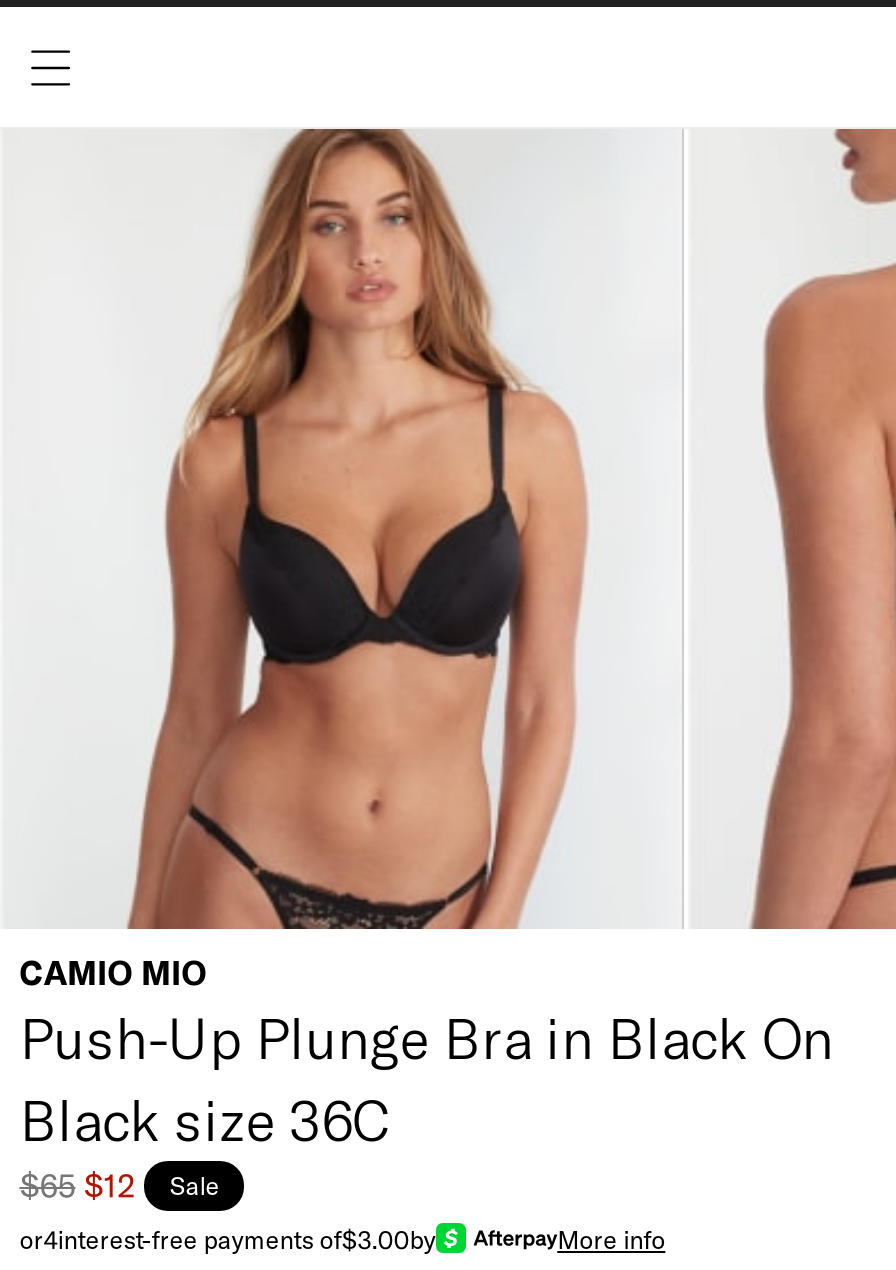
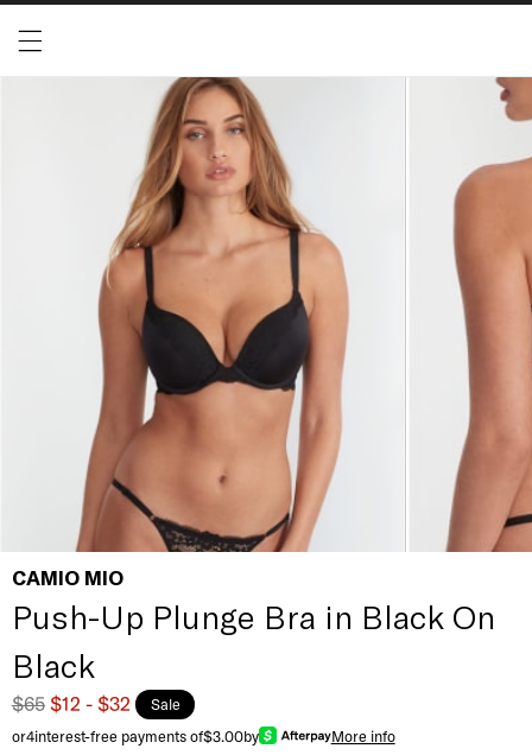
- Black size 36C
- $65 $12
+ Black
+ $65 $12 - $32
